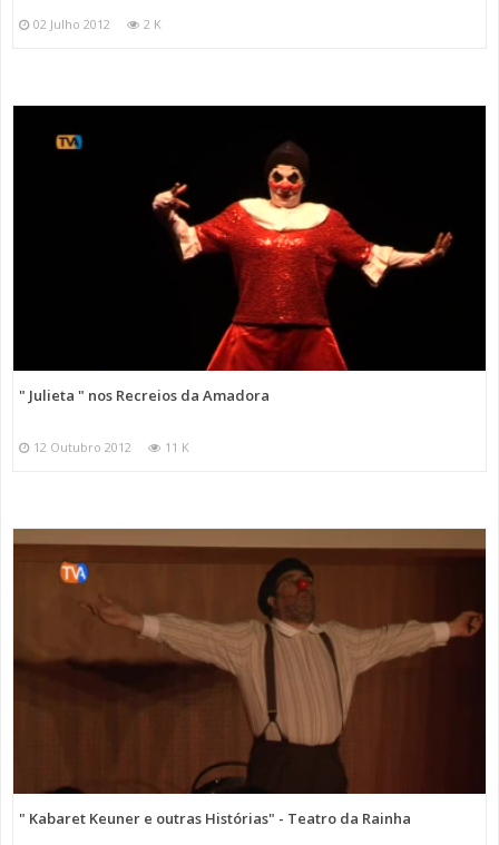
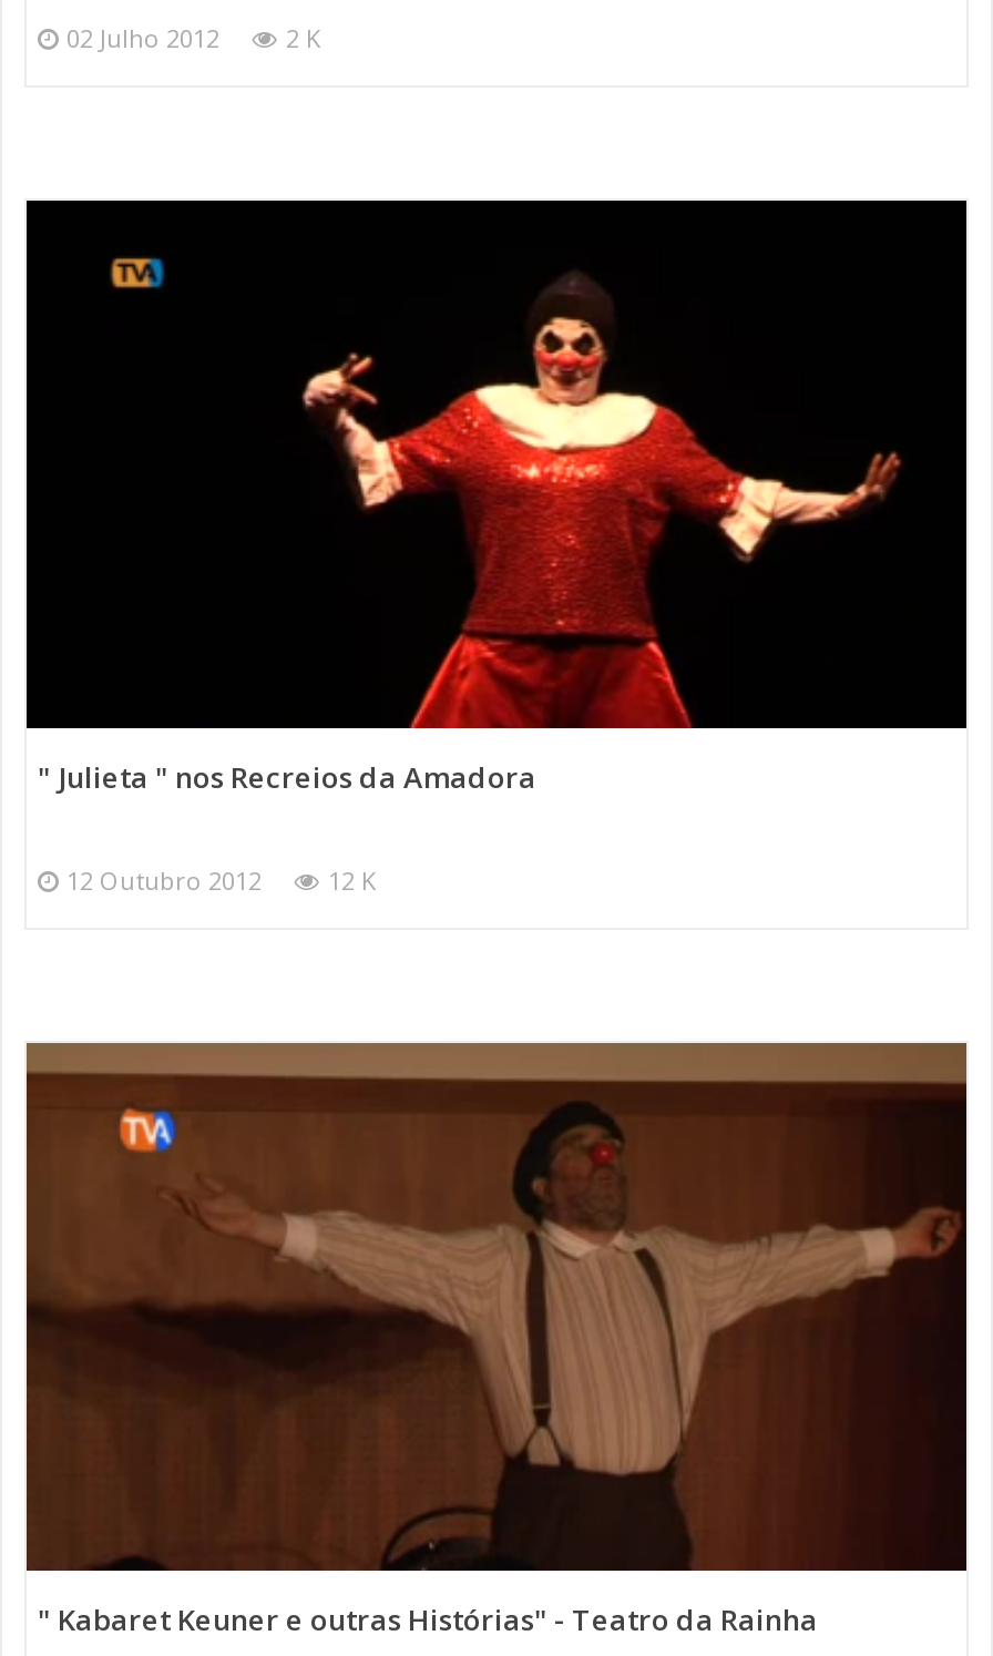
- 12 Outubro 2012 11 K
+ 12 Outubro 2012 12 K
